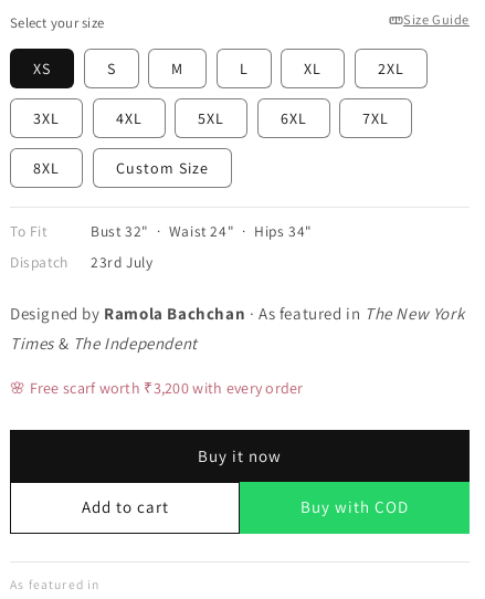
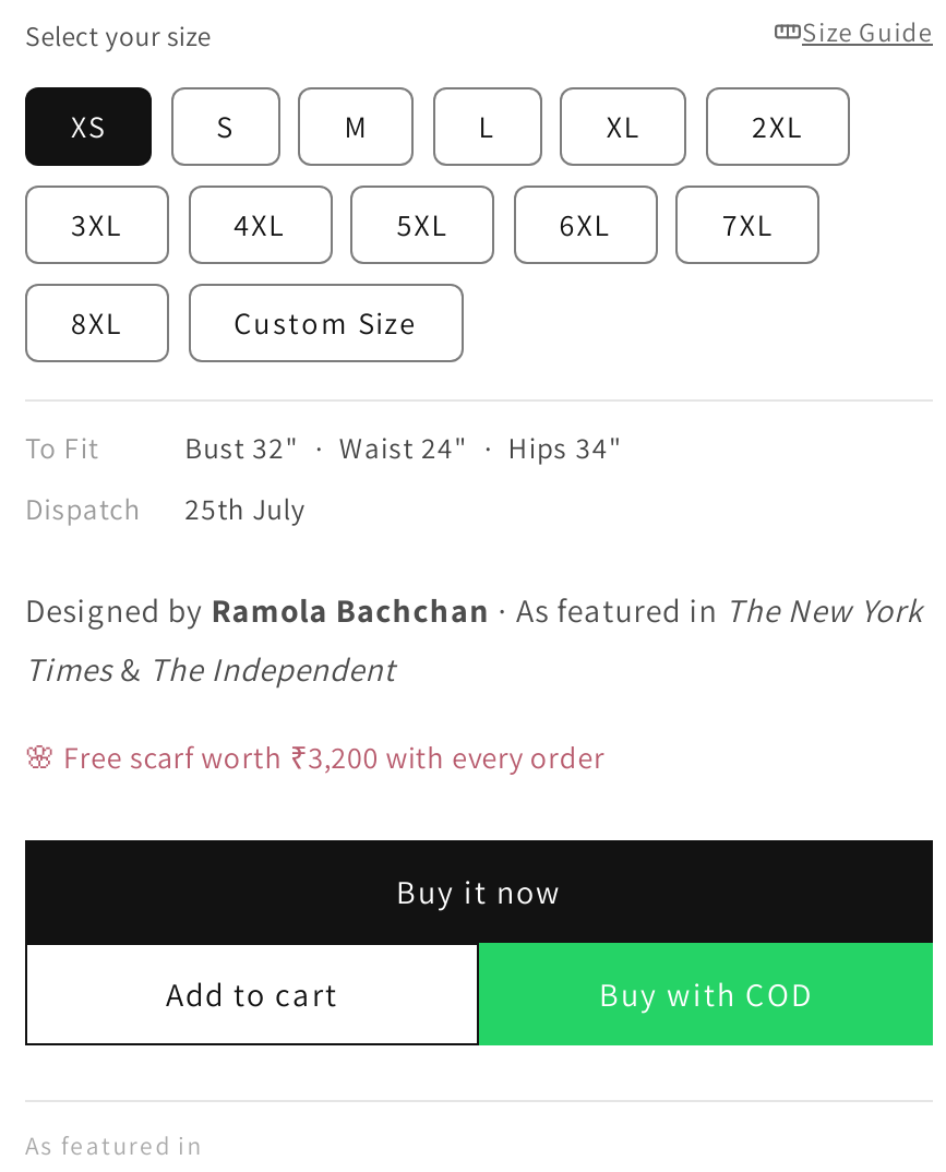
- Dispatch 23rd July
+ Dispatch 25th July
